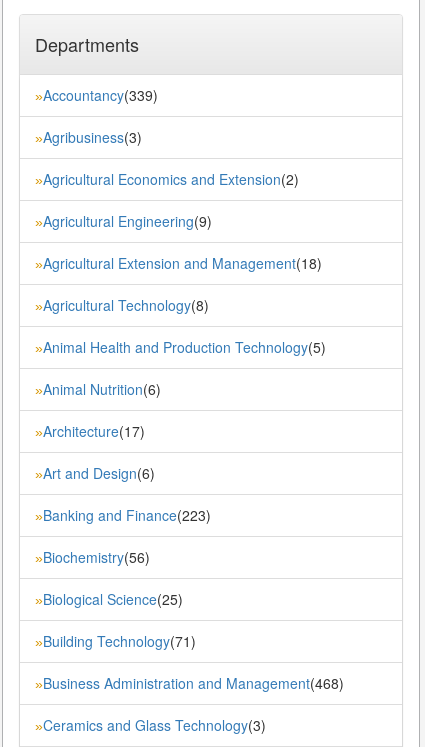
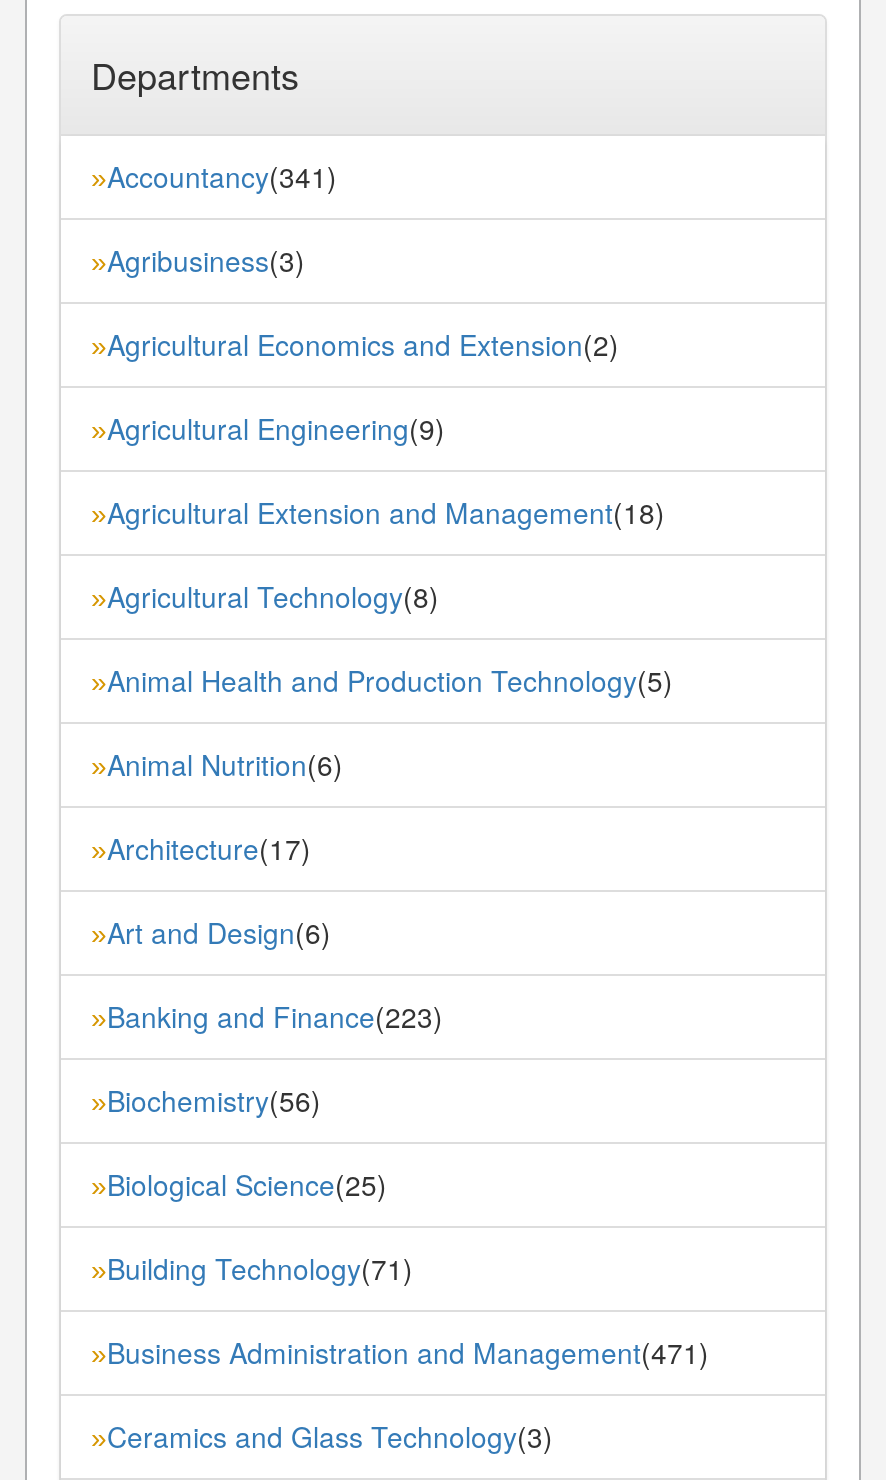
- »Accountancy(339)
+ »Accountancy(341)

- »Business Administration and Management(468)
+ »Business Administration and Management(471)
